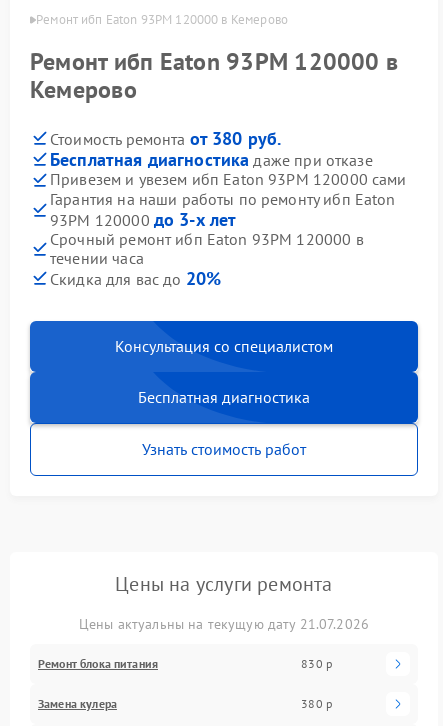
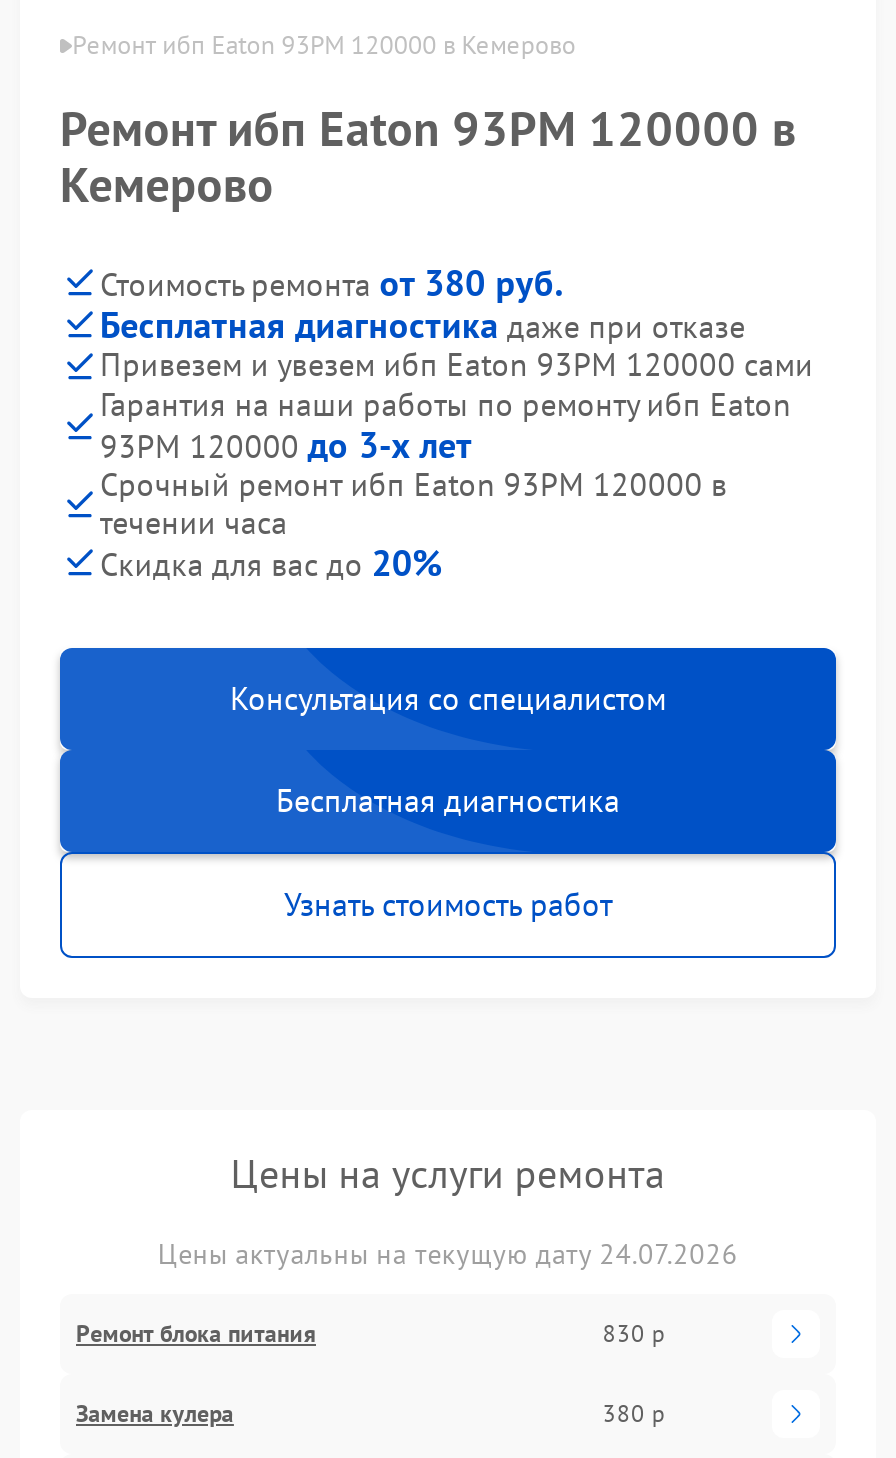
- Цены актуальны на текущую дату 21.07.2026
+ Цены актуальны на текущую дату 24.07.2026
